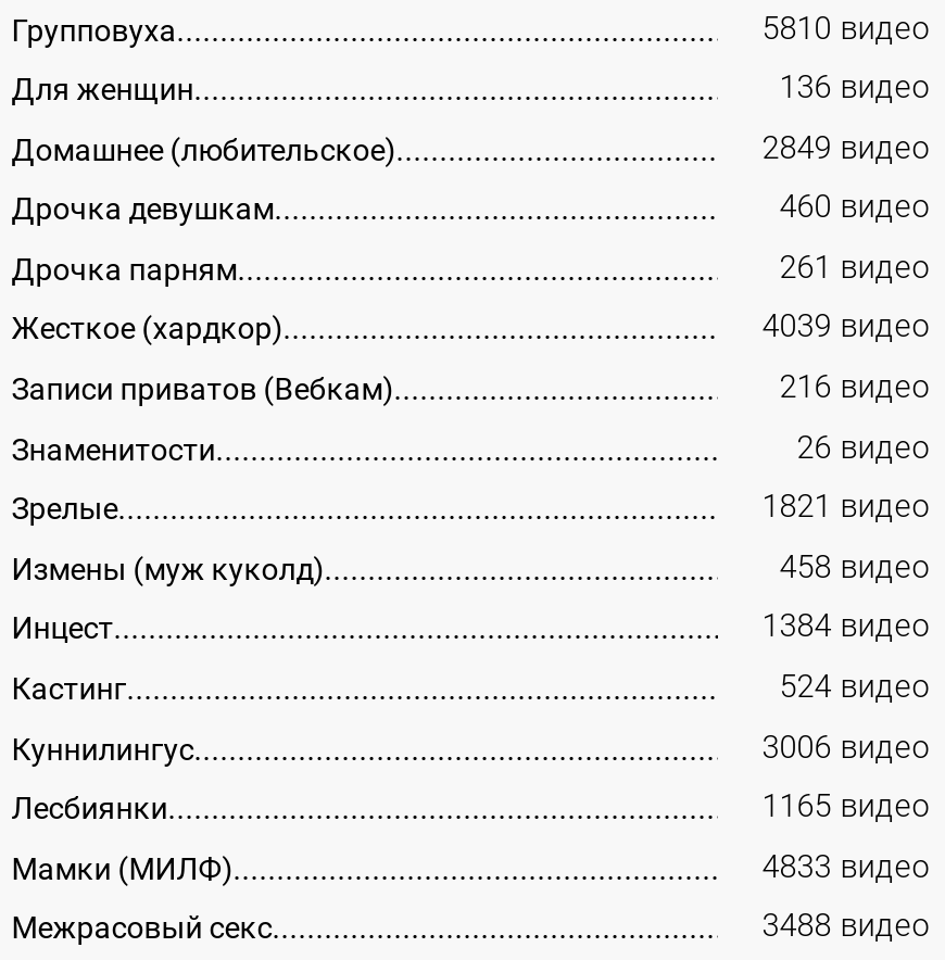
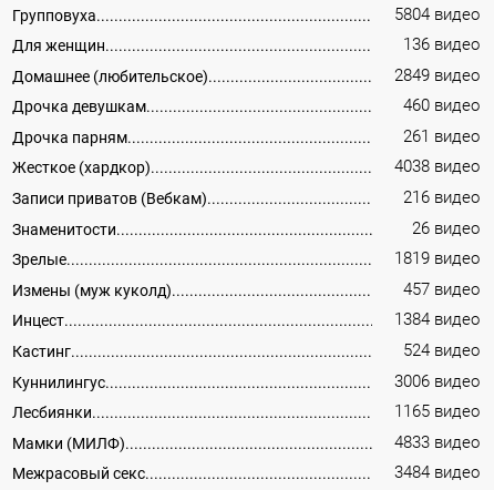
- 5810 видео
+ 5804 видео

- 4039 видео
+ 4038 видео

- 1821 видео
+ 1819 видео

- 458 видео
+ 457 видео

- 3488 видео
+ 3484 видео
